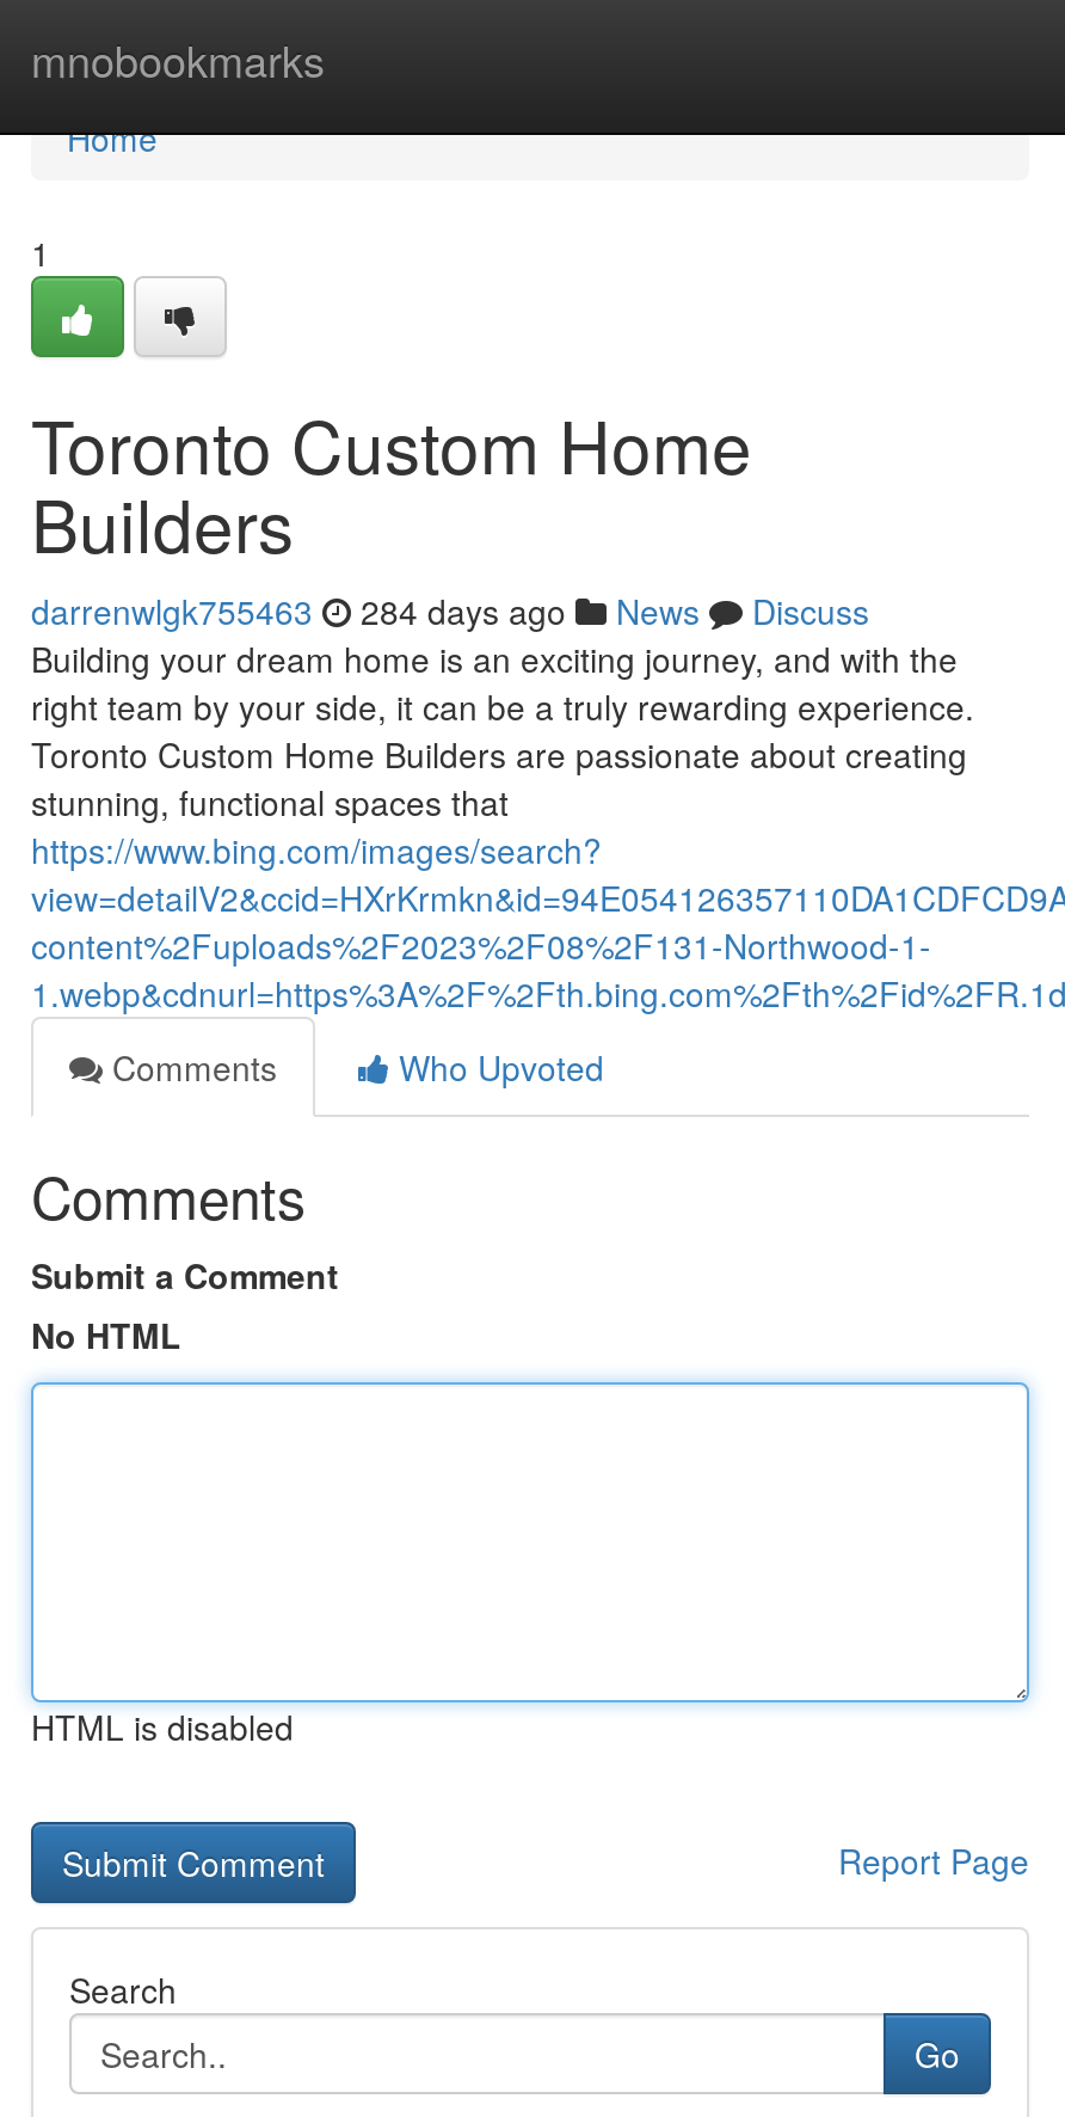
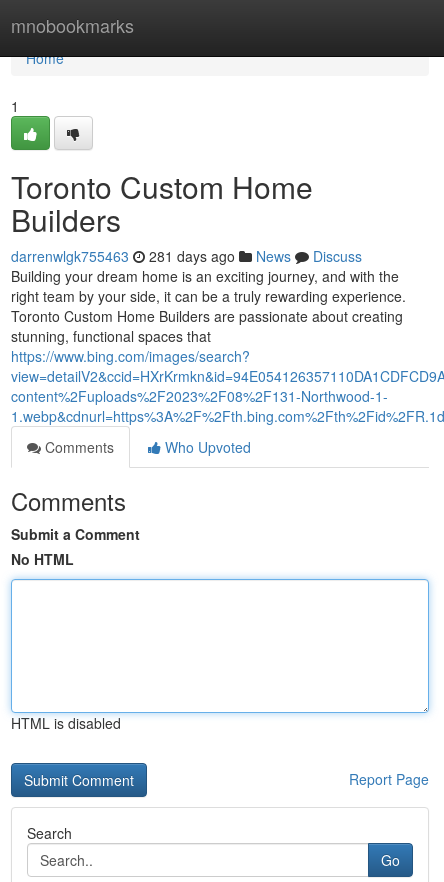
- darrenwlgk755463 284 days ago News Discuss
+ darrenwlgk755463 281 days ago News Discuss
